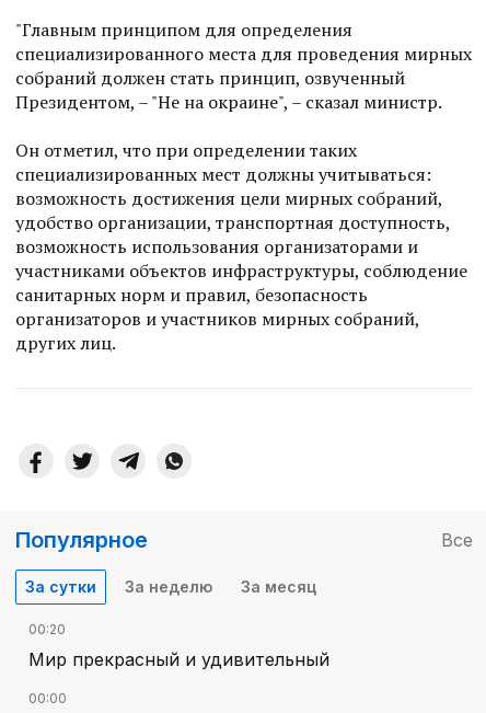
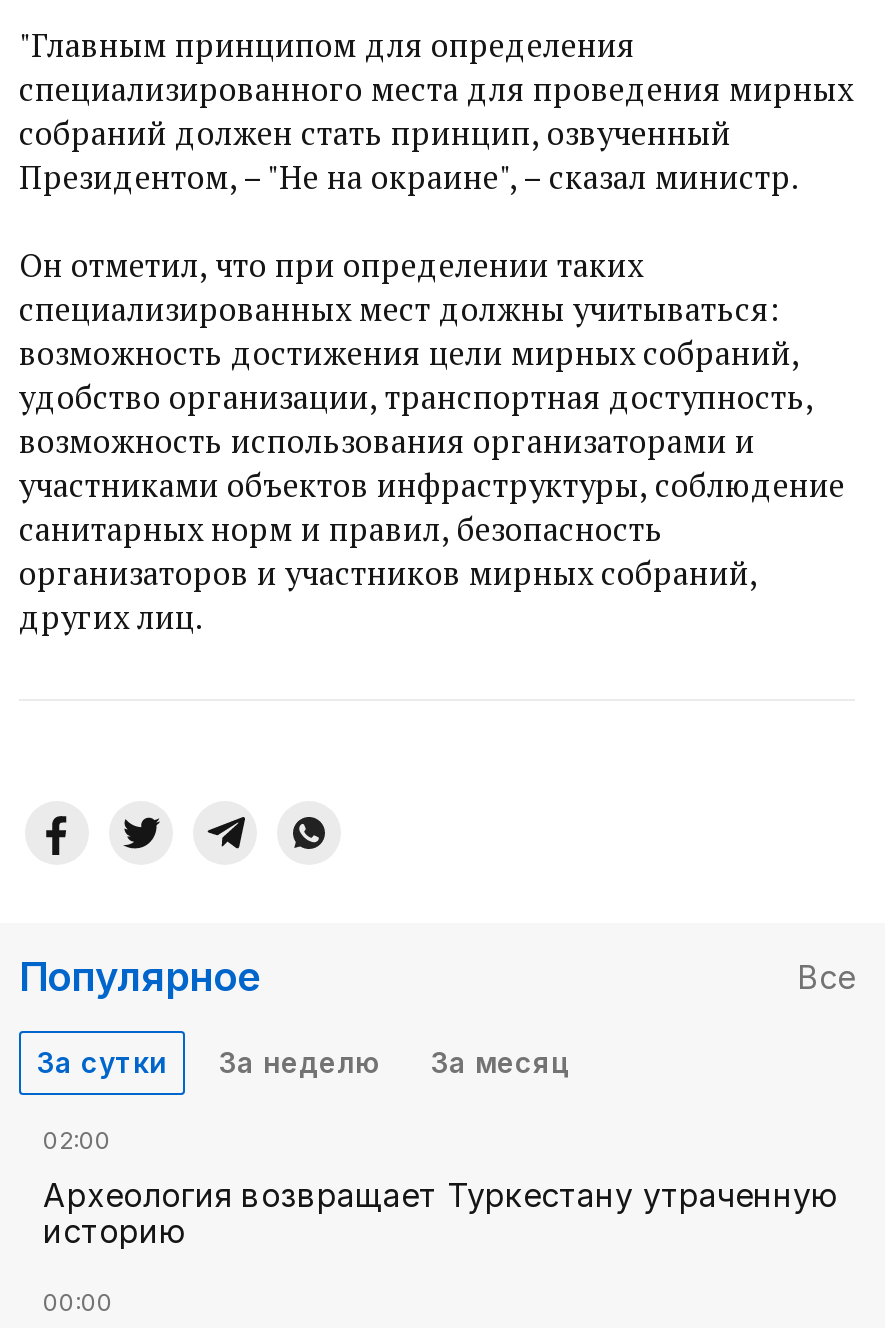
- 00:20
+ 02:00

- Мир прекрасный и удивительный
+ Археология возвращает Туркестану утраченную
+ историю
